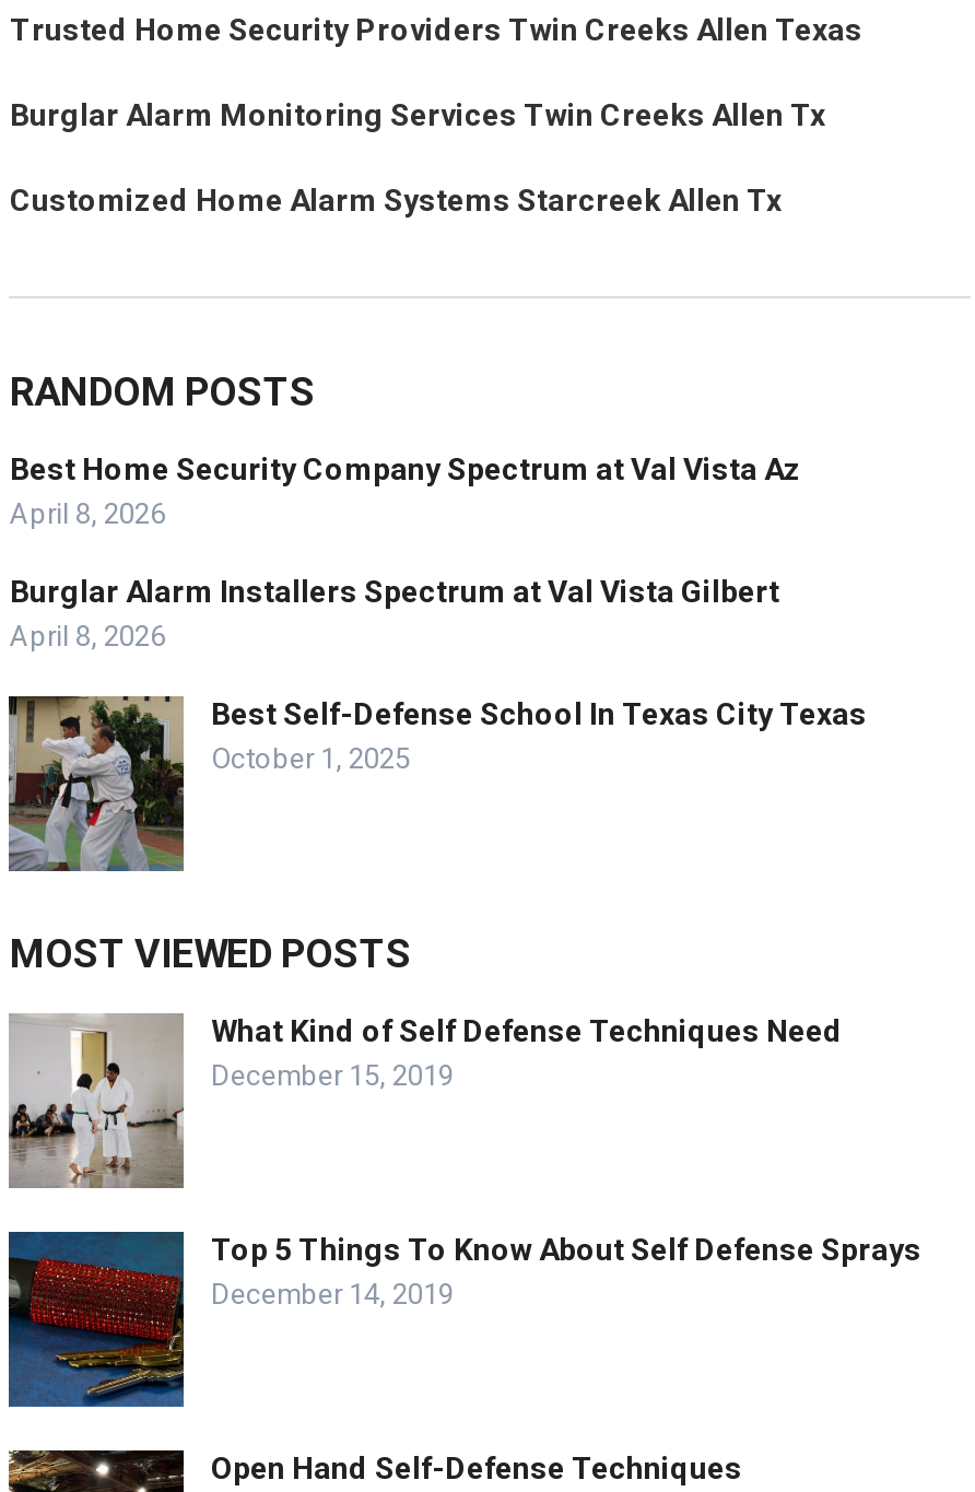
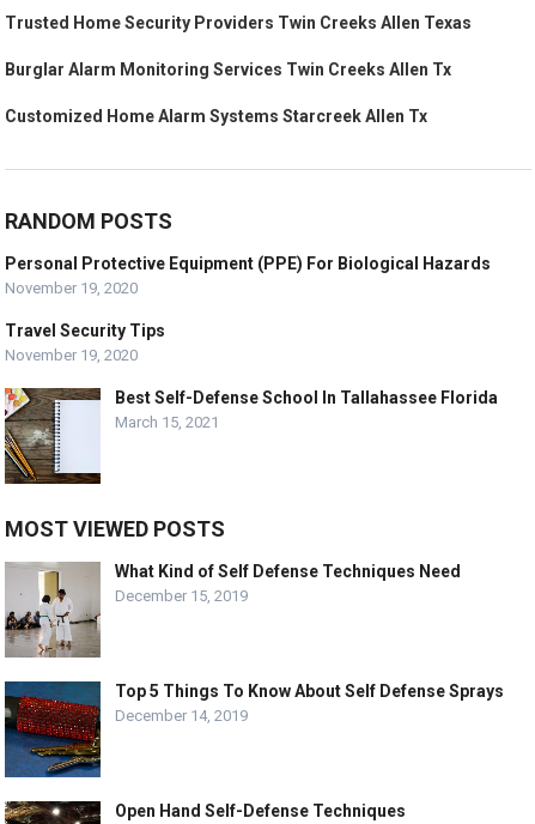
- Best Home Security Company Spectrum at Val Vista Az
- April 8, 2026
+ Personal Protective Equipment (PPE) For Biological Hazards
+ November 19, 2020

- Burglar Alarm Installers Spectrum at Val Vista Gilbert
- April 8, 2026
+ Travel Security Tips
+ November 19, 2020

- [image]
- Best Self-Defense School In Texas City Texas
- October 1, 2025
+ [image]
+ Best Self-Defense School In Tallahassee Florida
+ March 15, 2021
